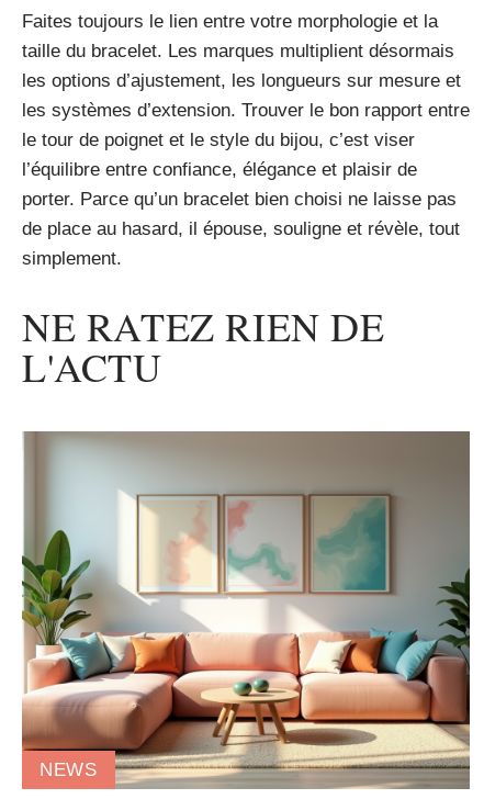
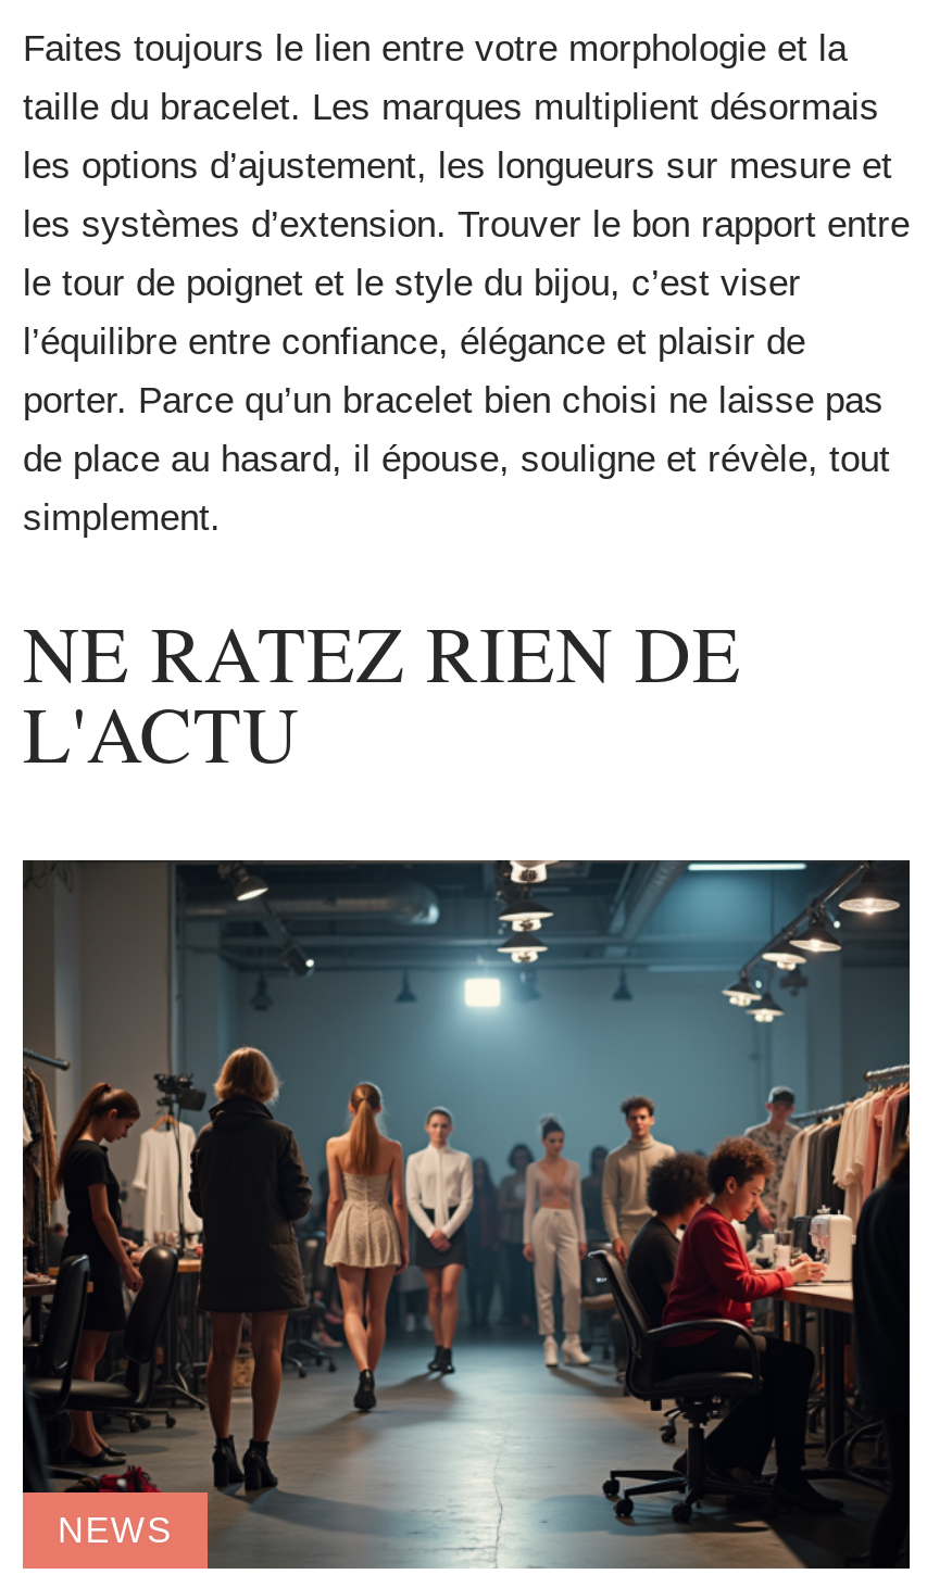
- [image]
+ [image]
